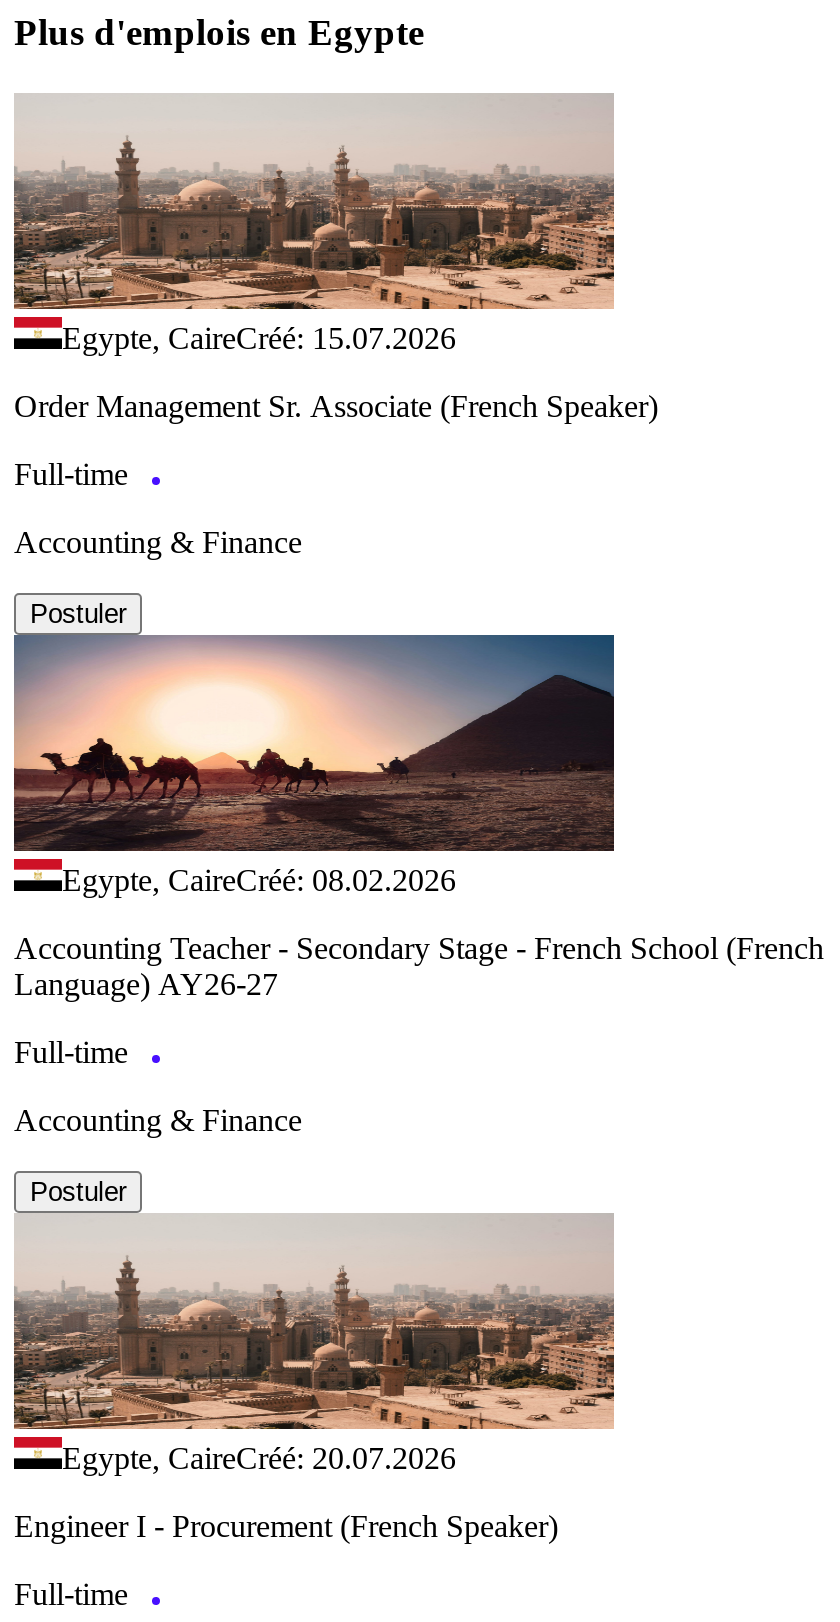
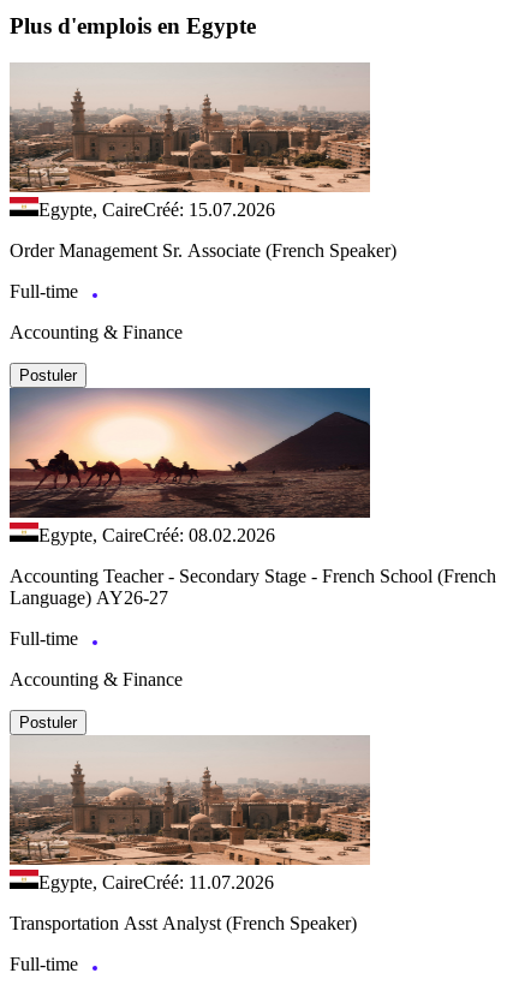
- Egypte, CaireCréé: 20.07.2026
+ Egypte, CaireCréé: 11.07.2026

- Engineer I - Procurement (French Speaker)
+ Transportation Asst Analyst (French Speaker)
